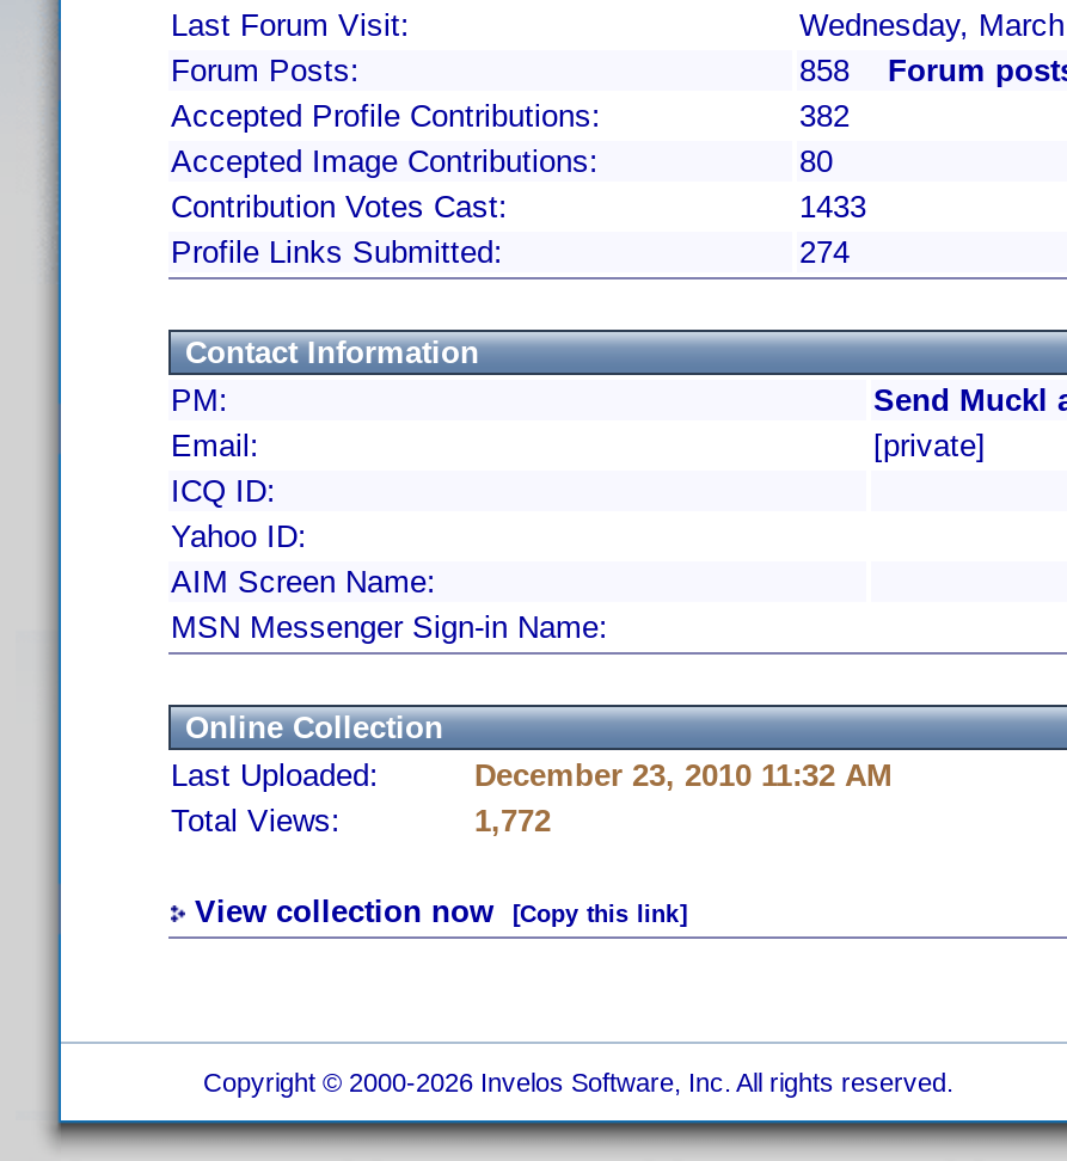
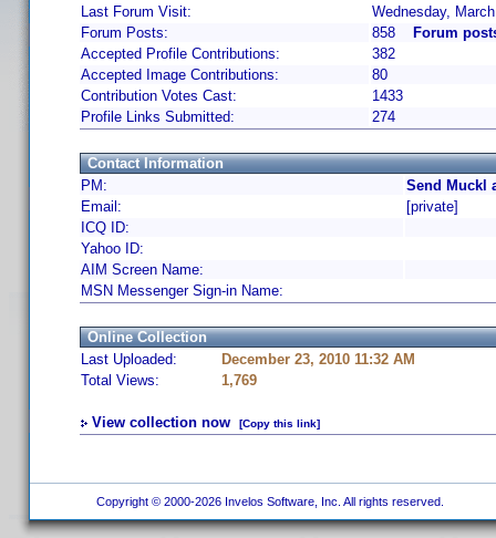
- 1,772
+ 1,769
